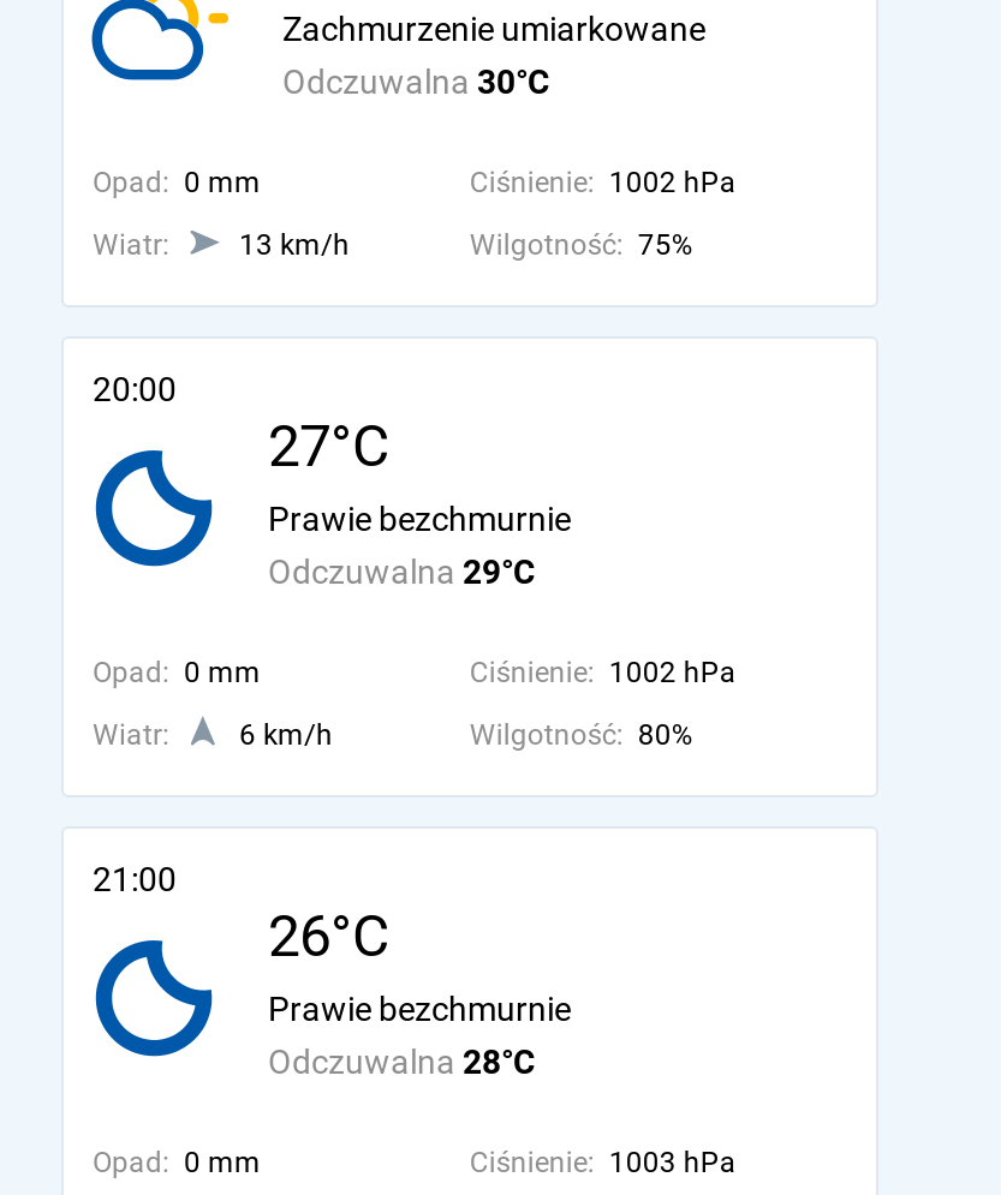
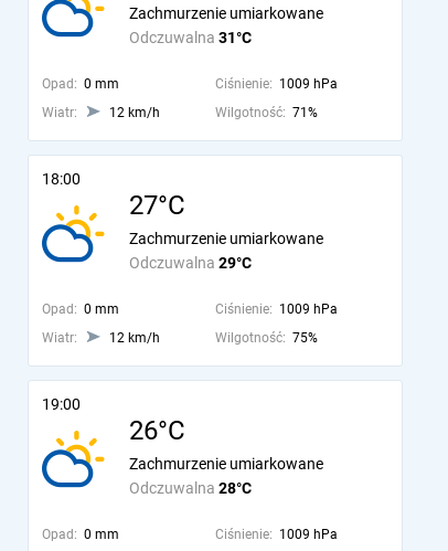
- Odczuwalna 30°C
+ Odczuwalna 31°C

- Ciśnienie: 1002 hPa
+ Ciśnienie: 1009 hPa

- 13 km/h
+ 12 km/h

- Wilgotność: 75%
+ Wilgotność: 71%

- 20:00
+ 18:00

- [image]
- Prawie bezchmurnie
+ [image]
+ Zachmurzenie umiarkowane

- Ciśnienie: 1002 hPa
+ Ciśnienie: 1009 hPa

- 6 km/h
+ 12 km/h

- Wilgotność: 80%
+ Wilgotność: 75%

- 21:00
+ 19:00

- [image]
- Prawie bezchmurnie
+ [image]
+ Zachmurzenie umiarkowane

- Ciśnienie: 1003 hPa
+ Ciśnienie: 1009 hPa
